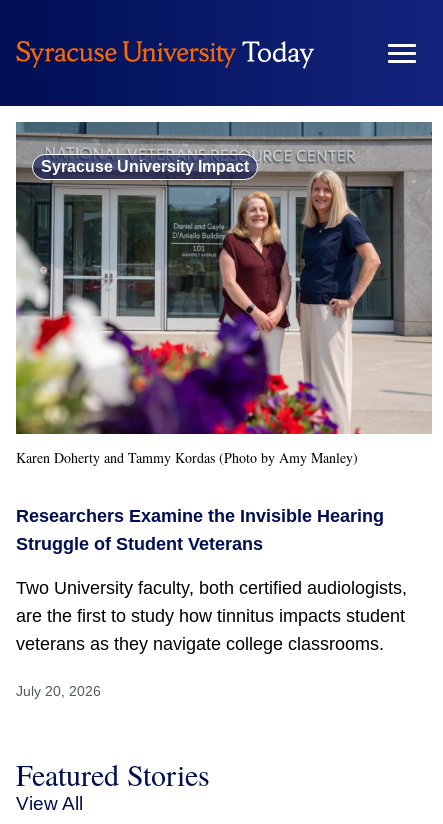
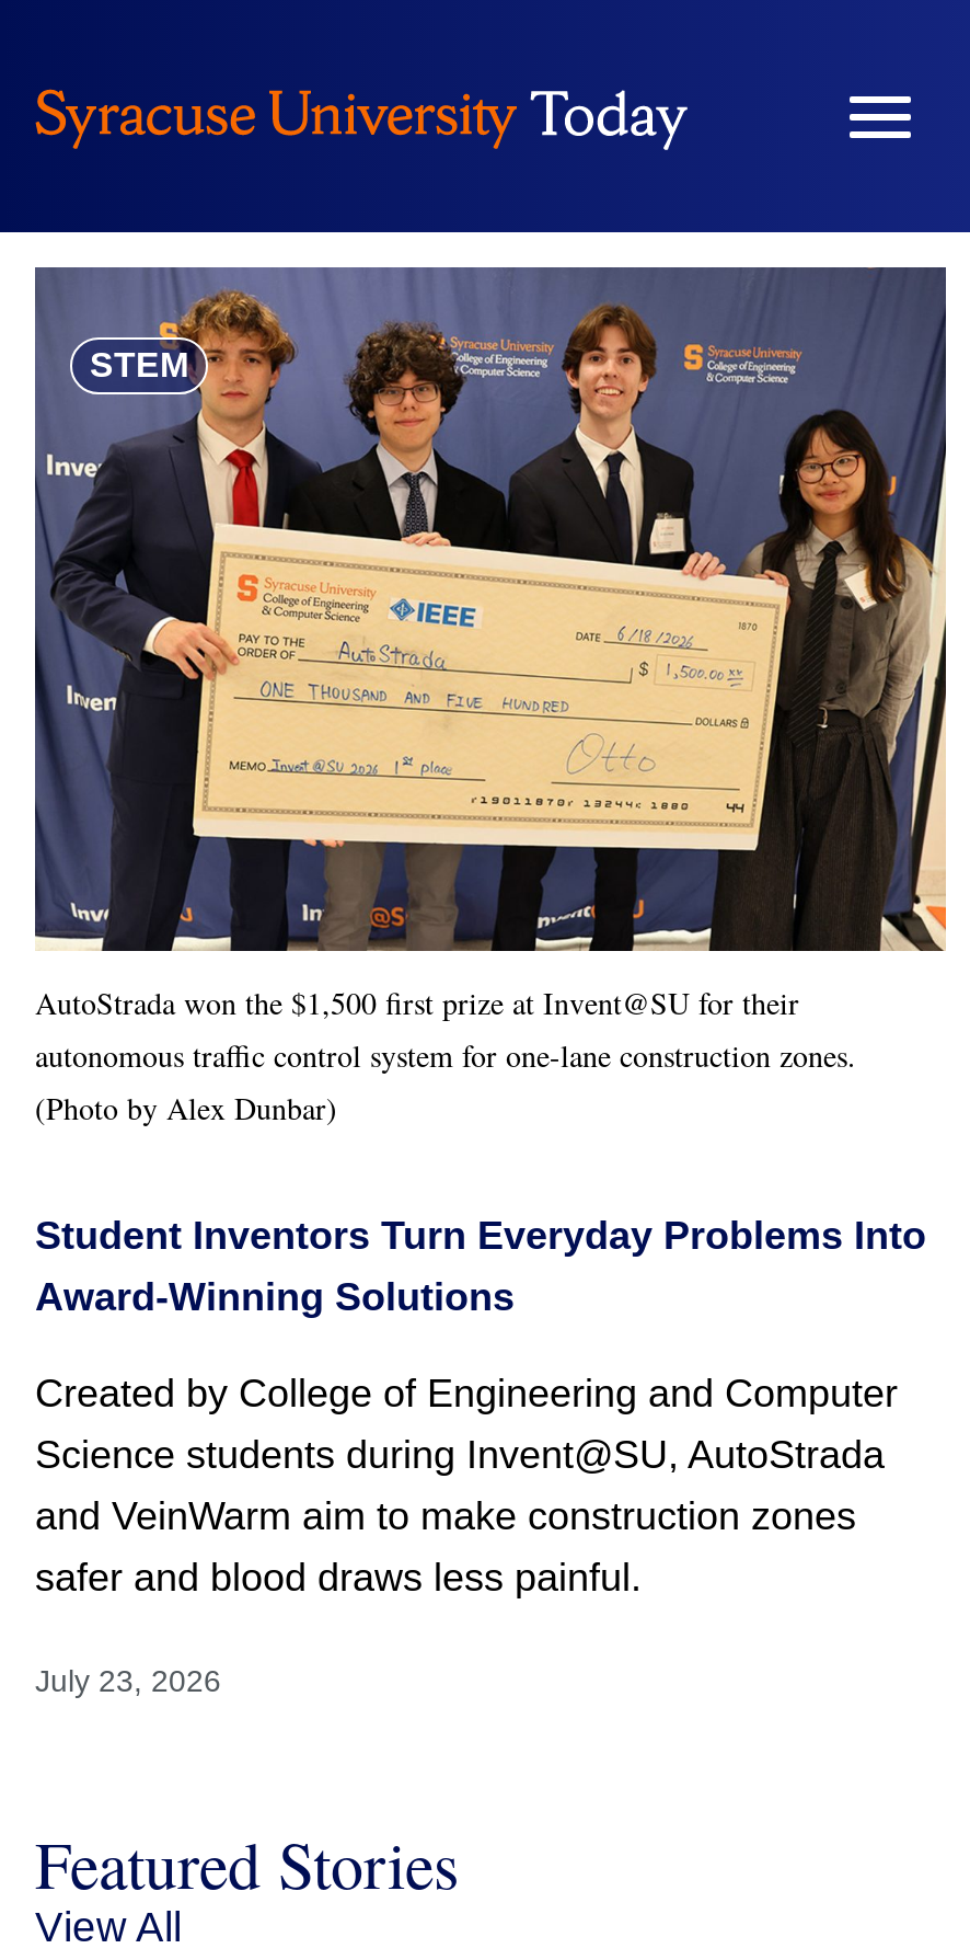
- [image]
- Syracuse University Impact
+ [image]
+ STEM

- Karen Doherty and Tammy Kordas (Photo by Amy Manley)
+ AutoStrada won the $1,500 first prize at Invent@SU for their
+ autonomous traffic control system for one-lane construction zones.
+ (Photo by Alex Dunbar)

- Researchers Examine the Invisible Hearing
- Struggle of Student Veterans
+ Student Inventors Turn Everyday Problems Into
+ Award-Winning Solutions

- Two University faculty, both certified audiologists,
- are the first to study how tinnitus impacts student
- veterans as they navigate college classrooms.
+ Created by College of Engineering and Computer
+ Science students during Invent@SU, AutoStrada
+ and VeinWarm aim to make construction zones
+ safer and blood draws less painful.

- July 20, 2026
+ July 23, 2026
